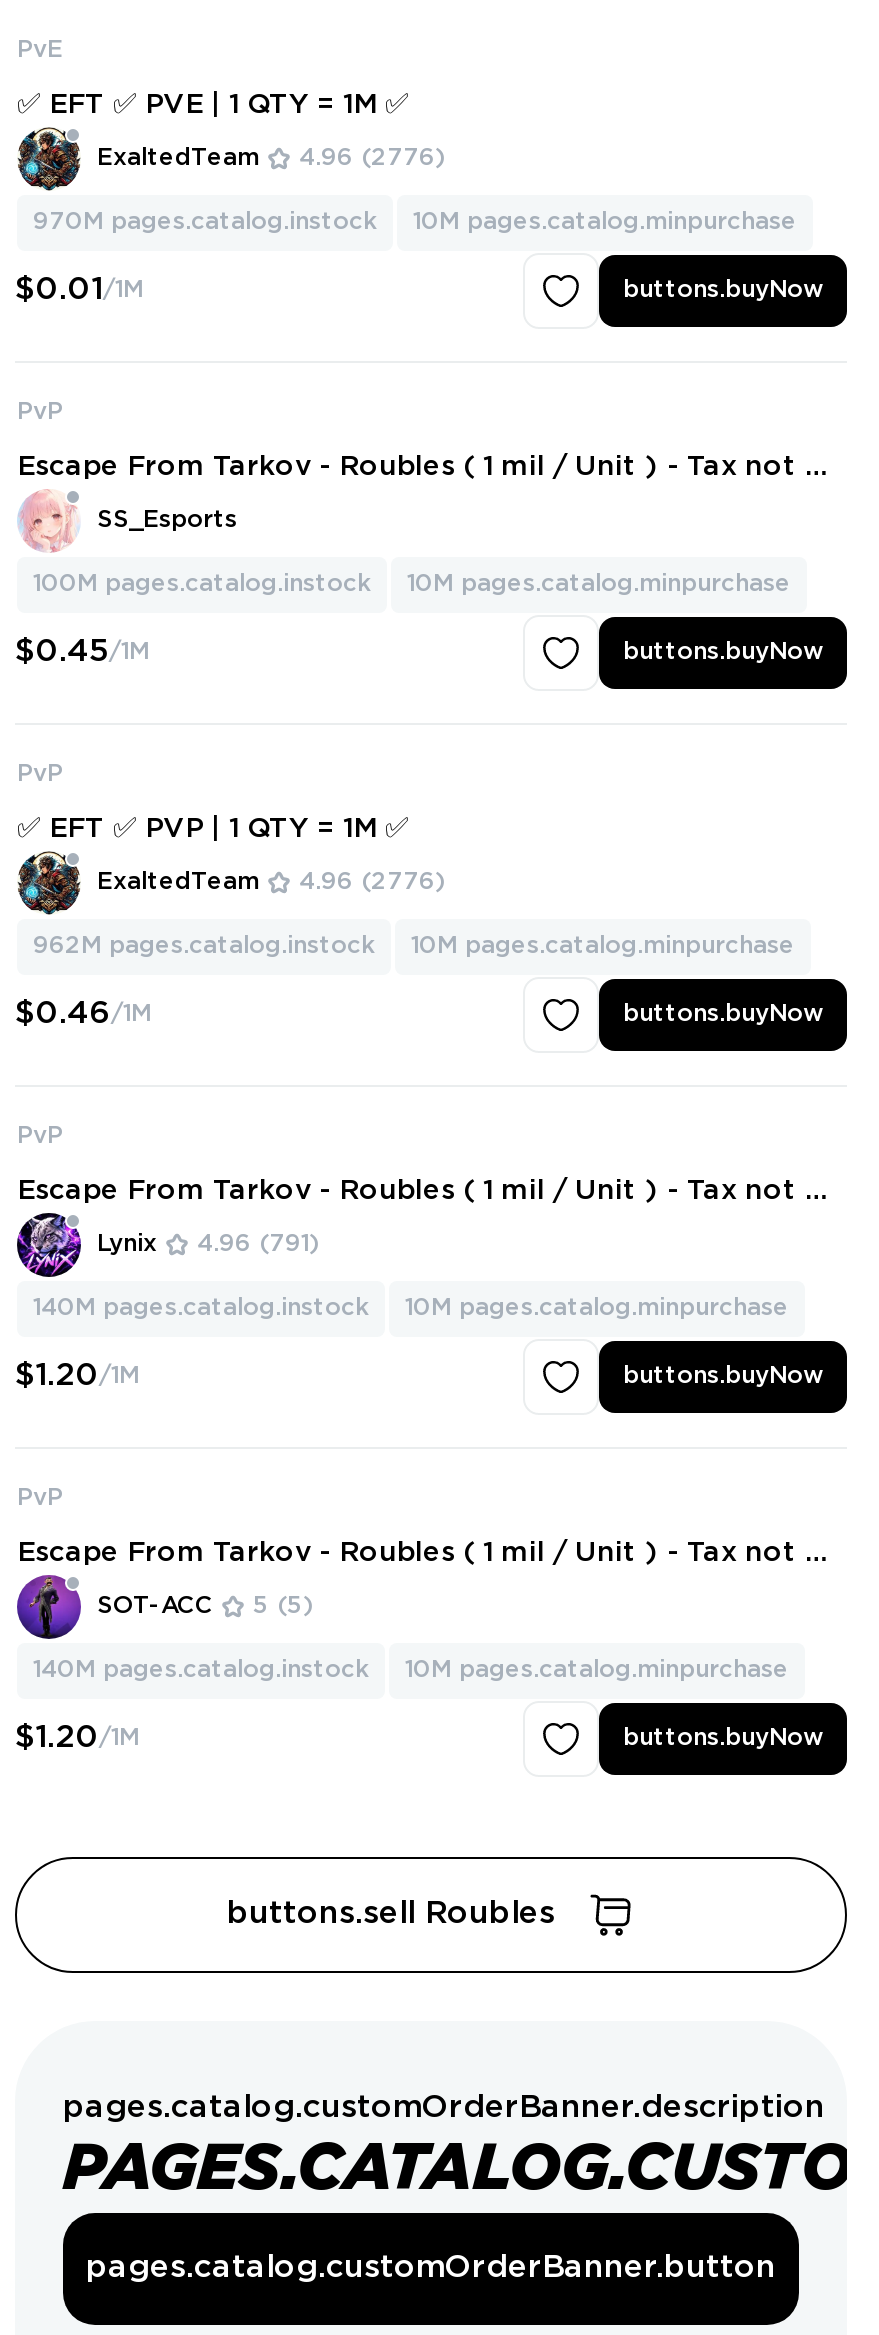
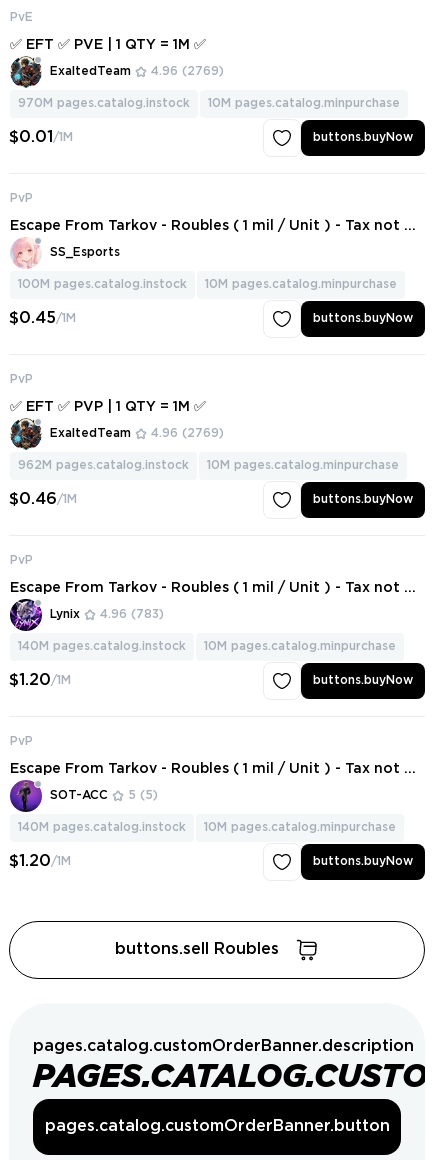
- ExaltedTeam 4.96 (2776)
+ ExaltedTeam 4.96 (2769)

- ExaltedTeam 4.96 (2776)
+ ExaltedTeam 4.96 (2769)

- Lynix 4.96 (791)
+ Lynix 4.96 (783)
